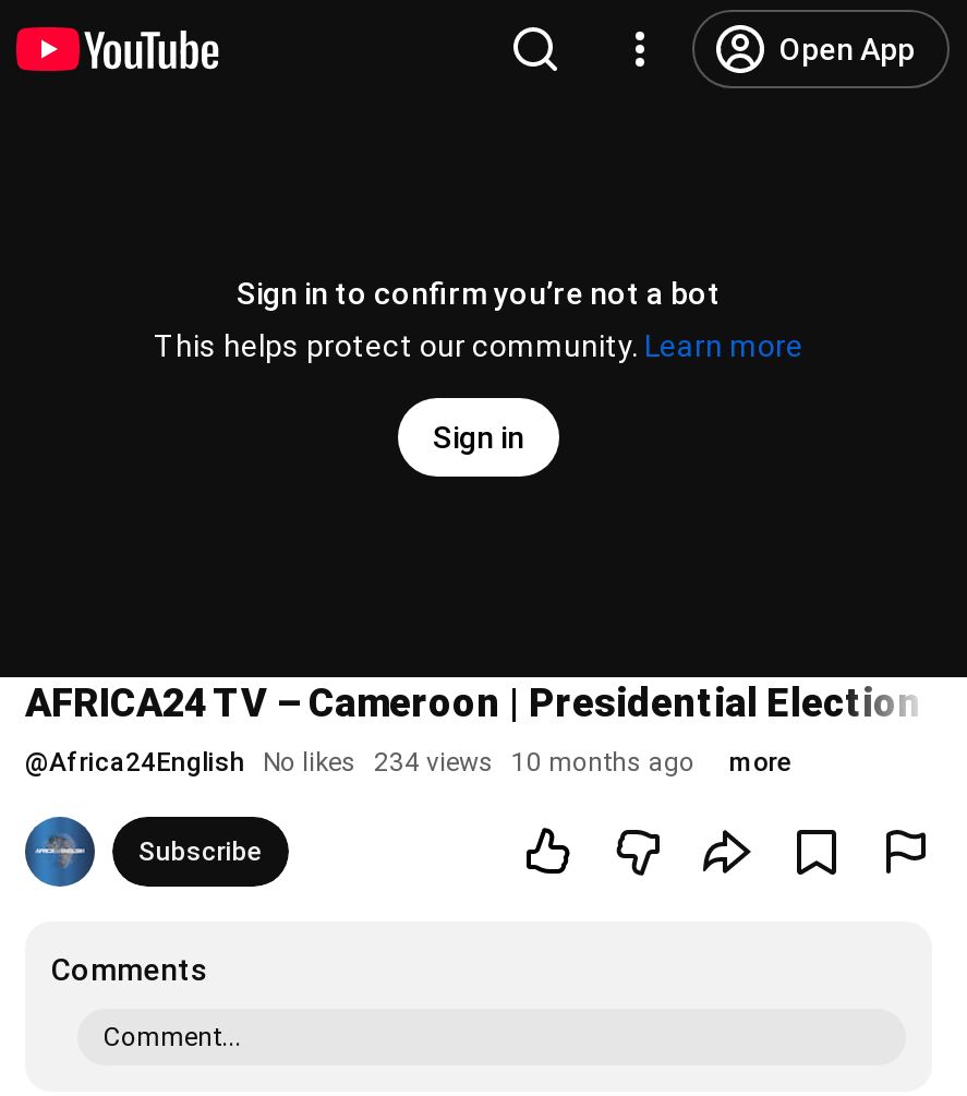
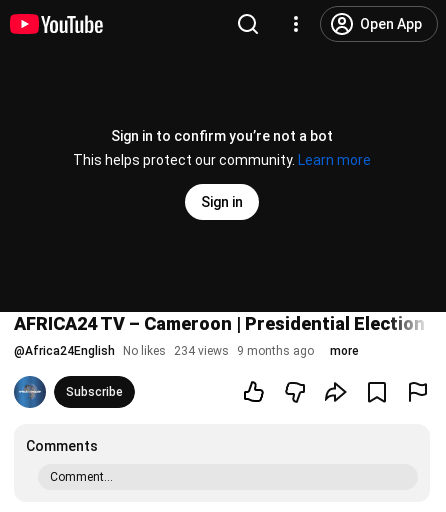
- @Africa24English No likes 234 views 10 months ago
+ @Africa24English No likes 234 views 9 months ago
